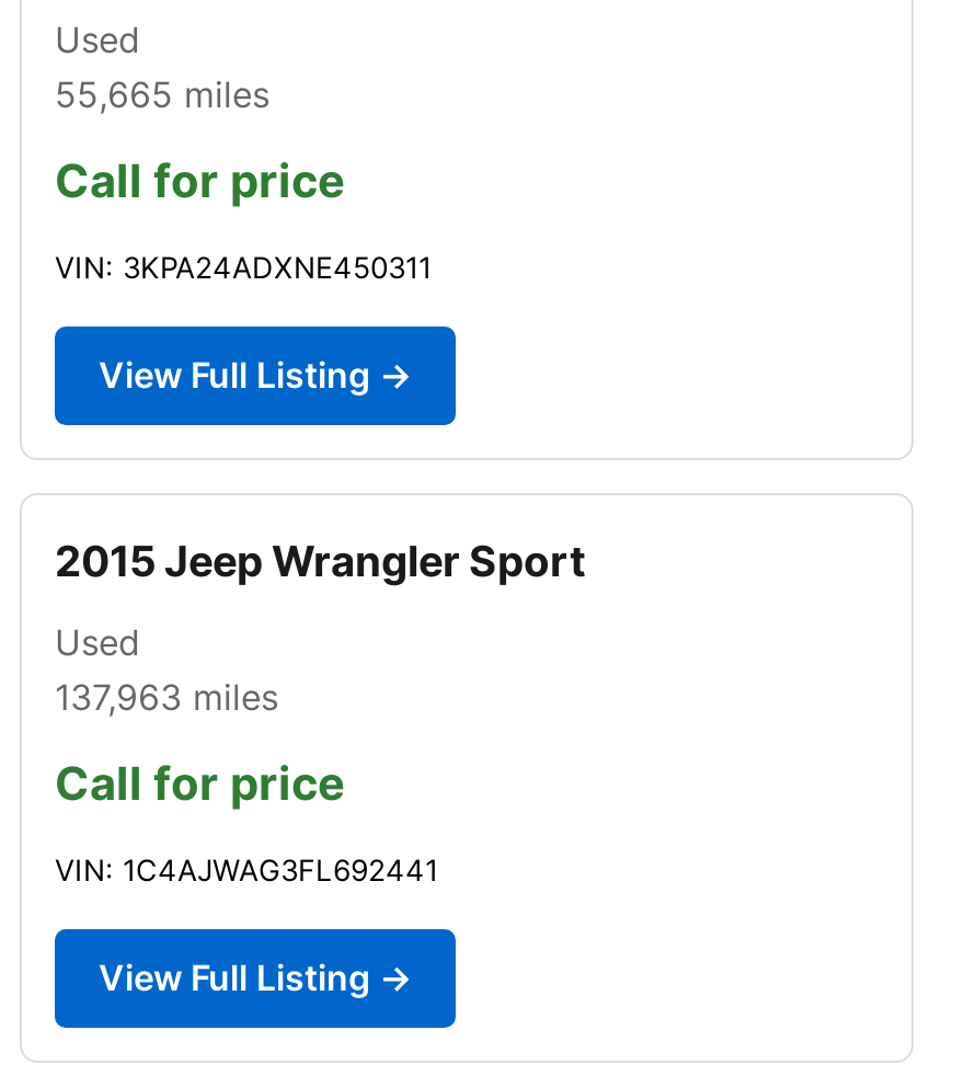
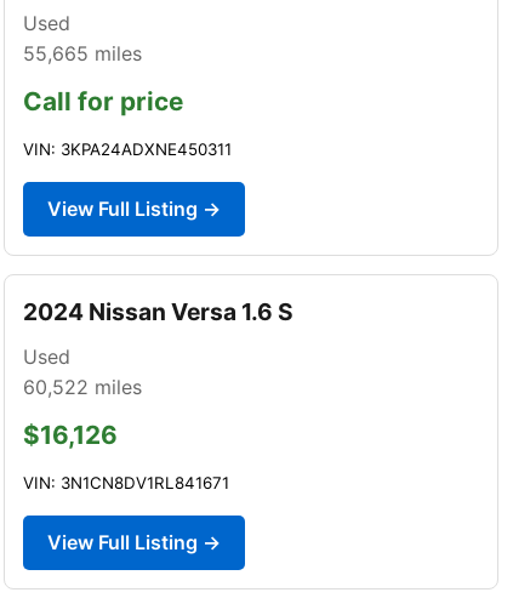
- 2015 Jeep Wrangler Sport
+ 2024 Nissan Versa 1.6 S

- 137,963 miles
+ 60,522 miles

- Call for price
+ $16,126

- VIN: 1C4AJWAG3FL692441
+ VIN: 3N1CN8DV1RL841671
